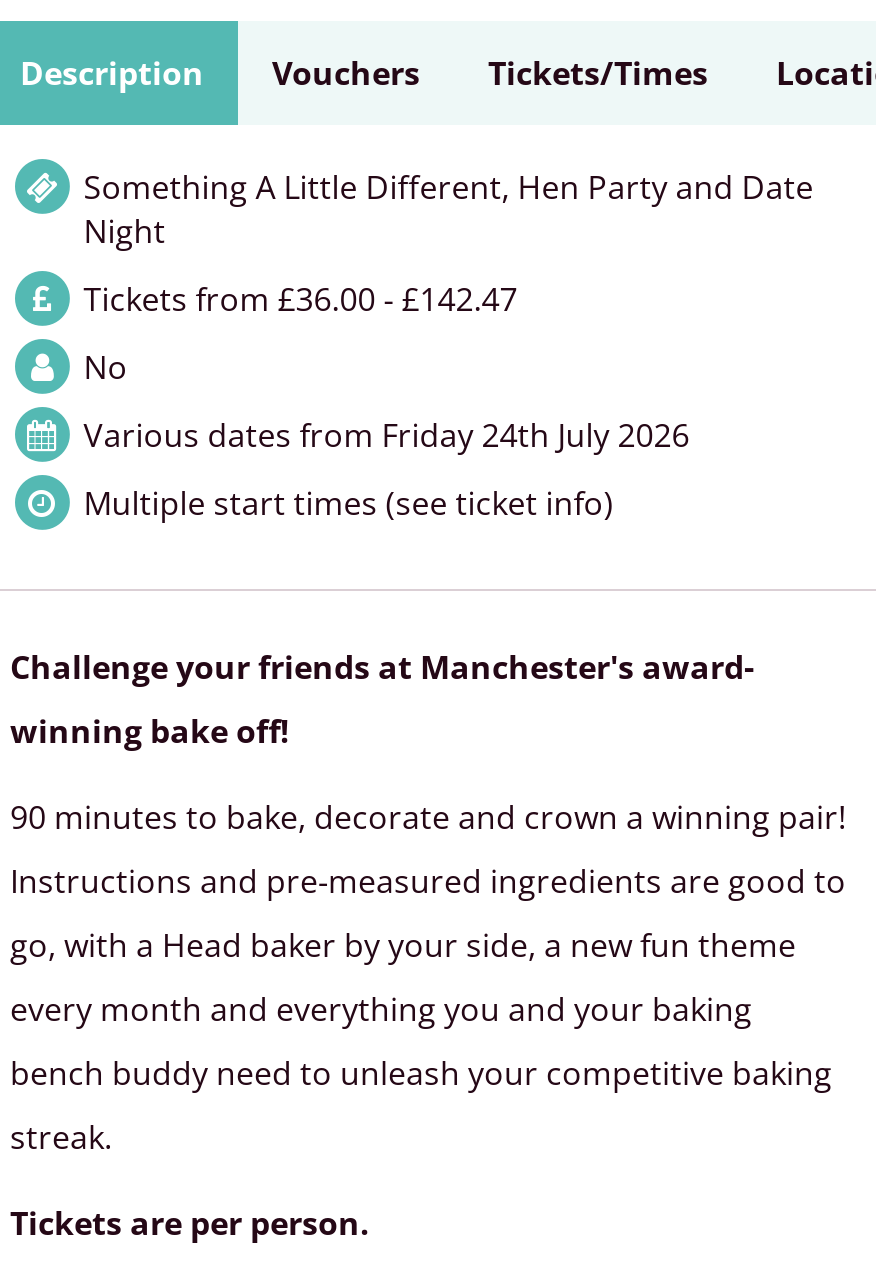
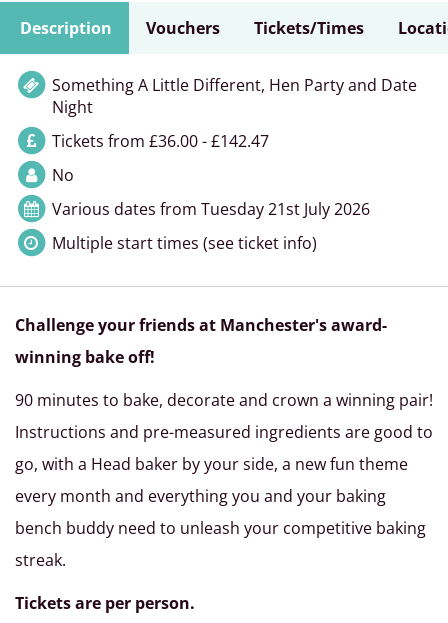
- Various dates from Friday 24th July 2026
+ Various dates from Tuesday 21st July 2026
